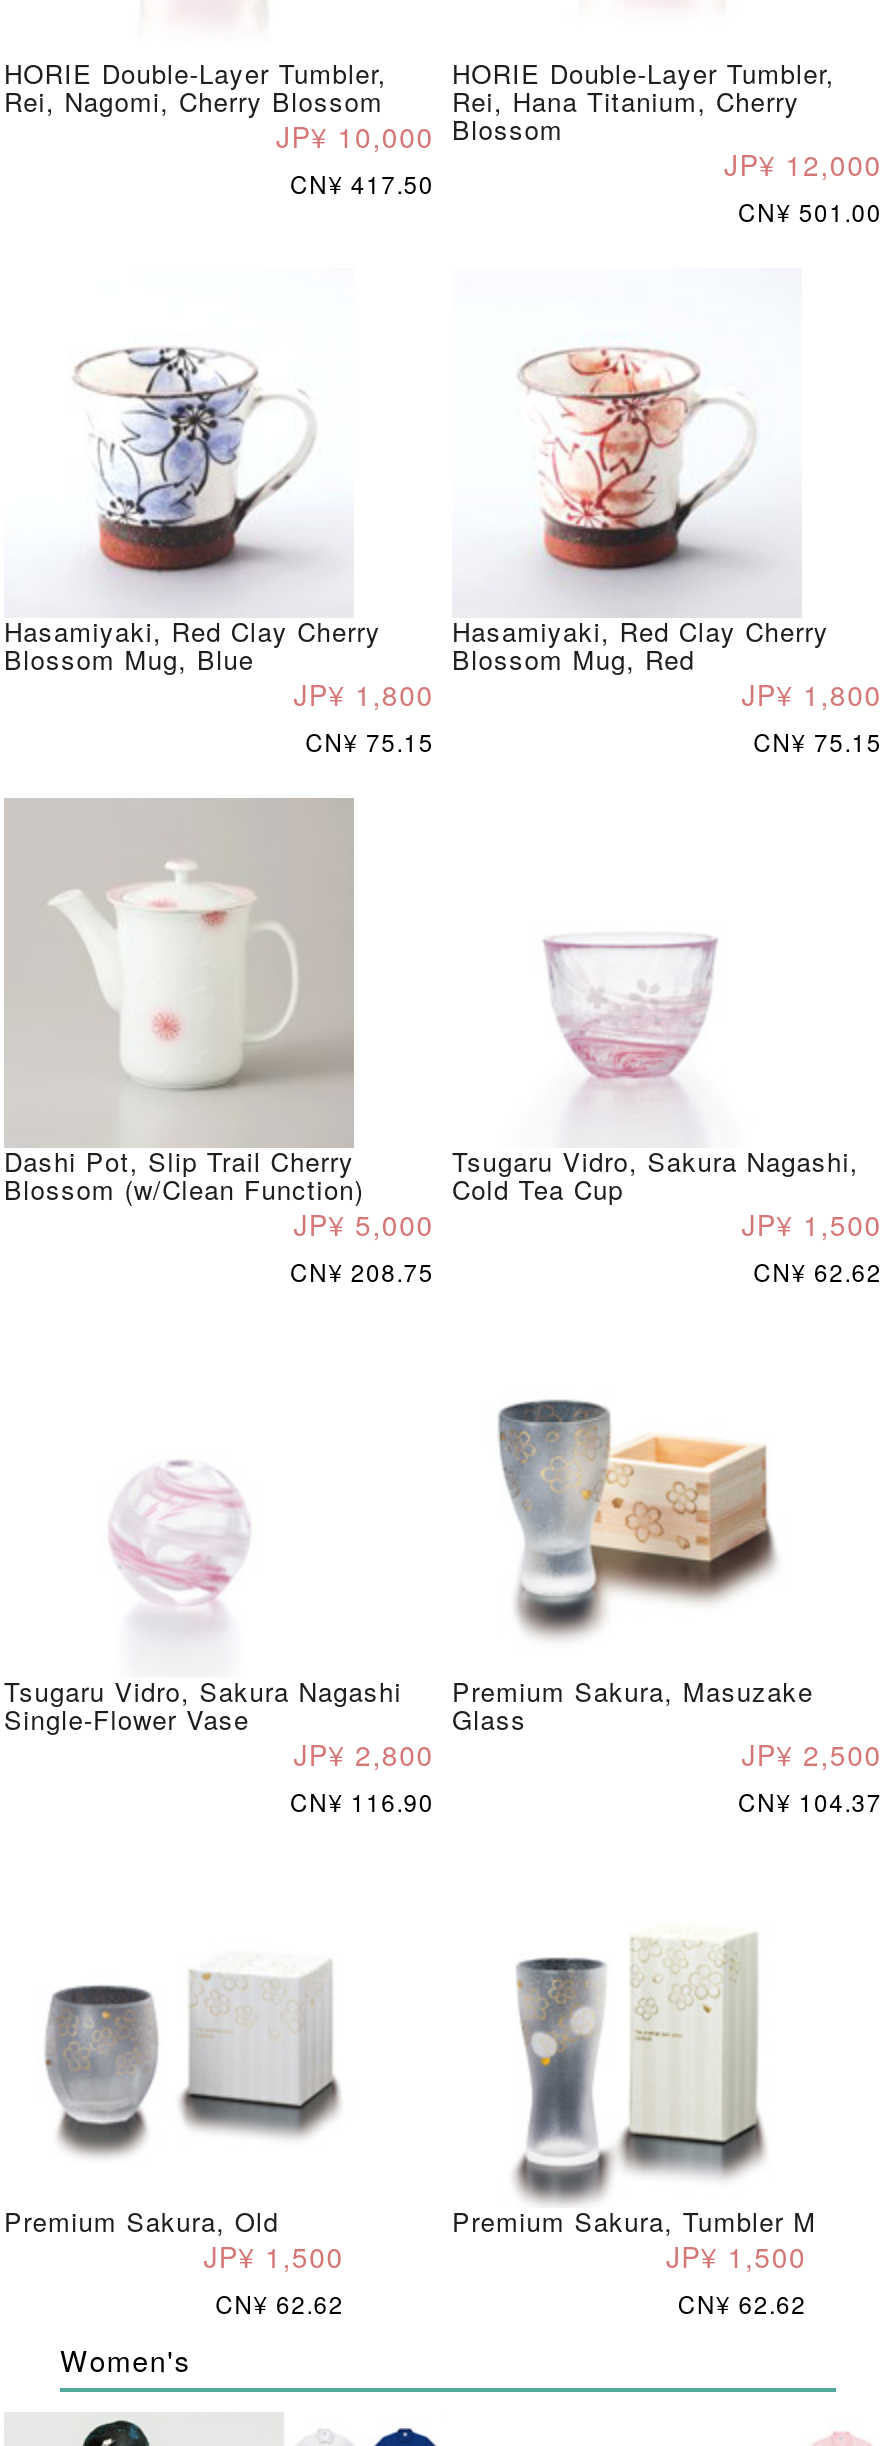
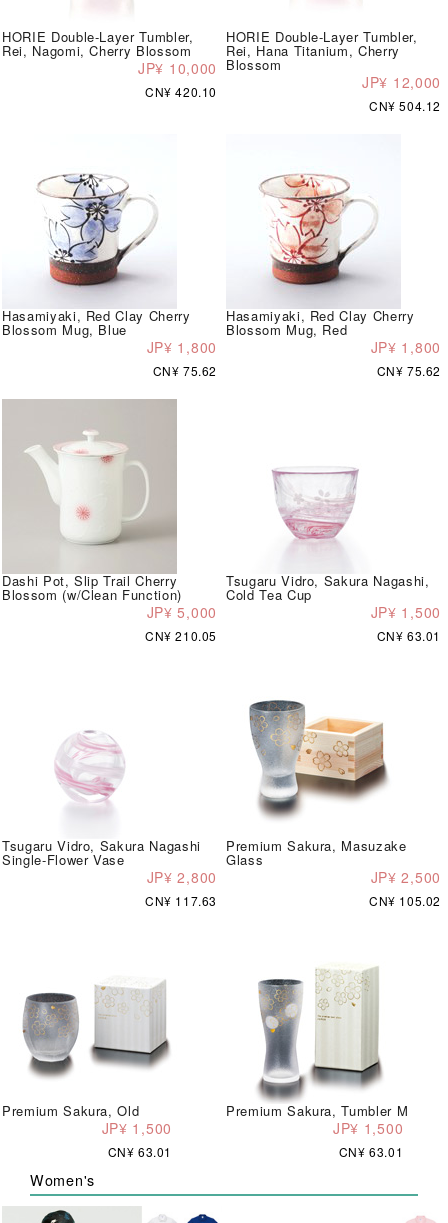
- CN¥ 417.50
+ CN¥ 420.10

- CN¥ 501.00
+ CN¥ 504.12

- CN¥ 75.15
+ CN¥ 75.62

- CN¥ 75.15
+ CN¥ 75.62

- CN¥ 208.75
+ CN¥ 210.05

- CN¥ 62.62
+ CN¥ 63.01

- CN¥ 116.90
+ CN¥ 117.63

- CN¥ 104.37
+ CN¥ 105.02

- CN¥ 62.62
+ CN¥ 63.01

- CN¥ 62.62
+ CN¥ 63.01
